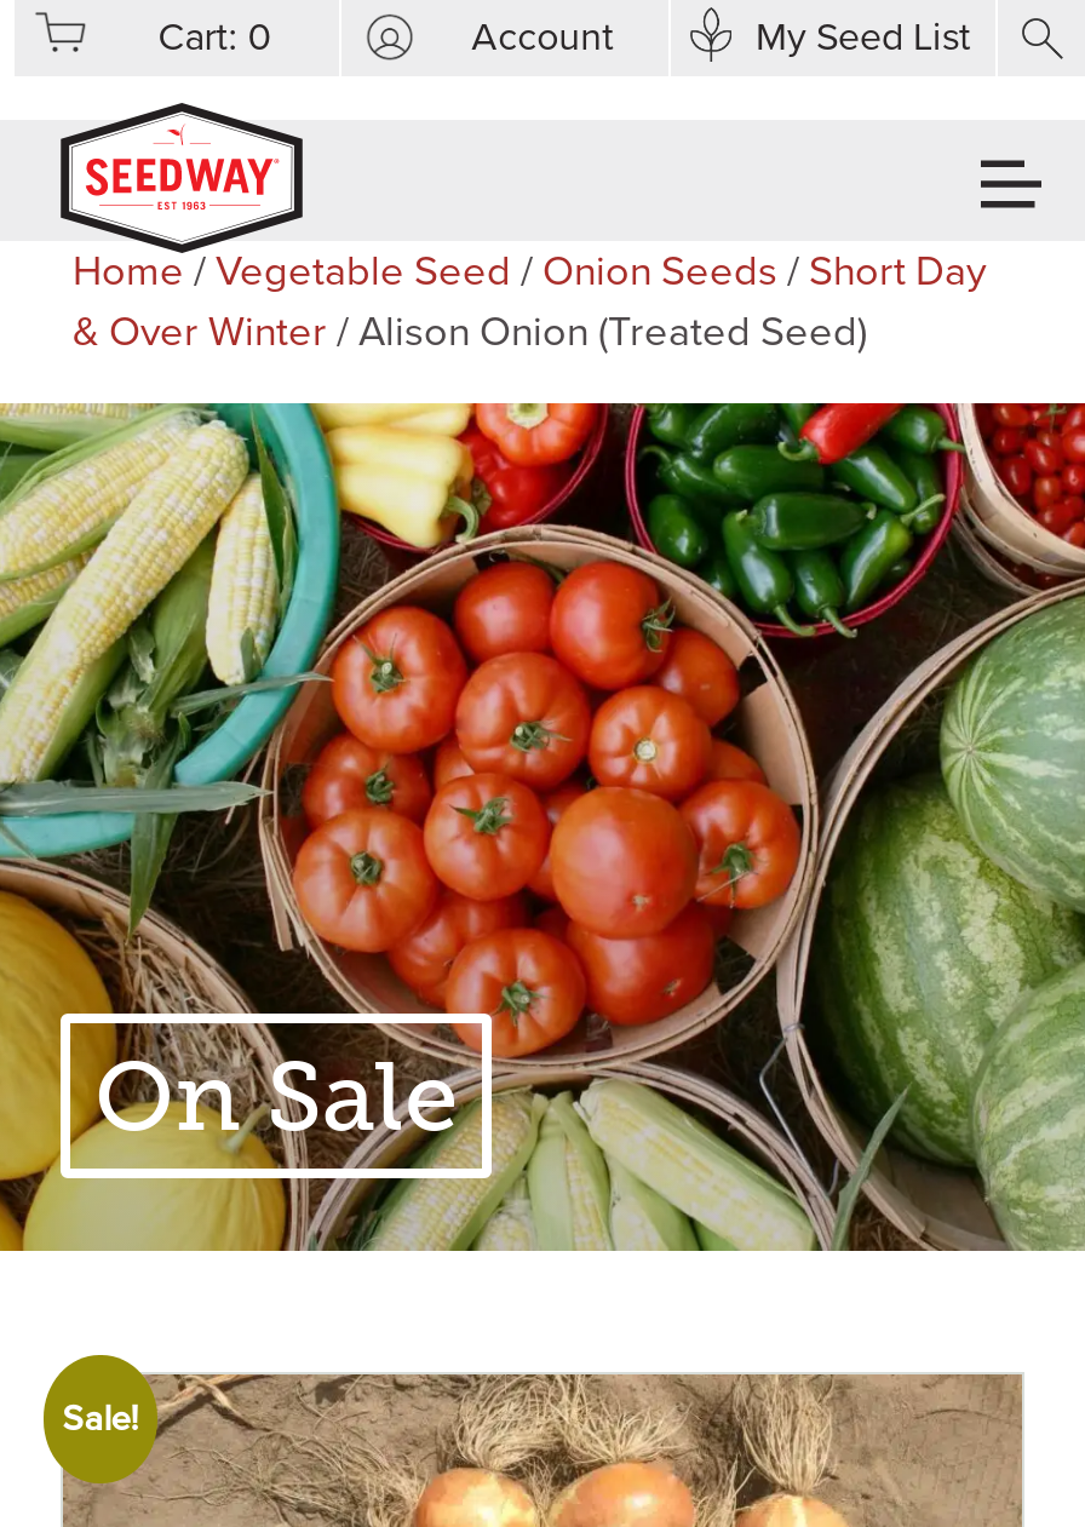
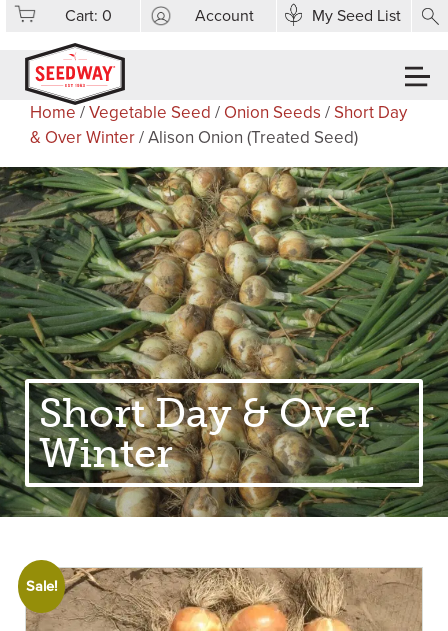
- [image]
- On Sale
+ [image]
+ Short Day & Over
+ Winter
